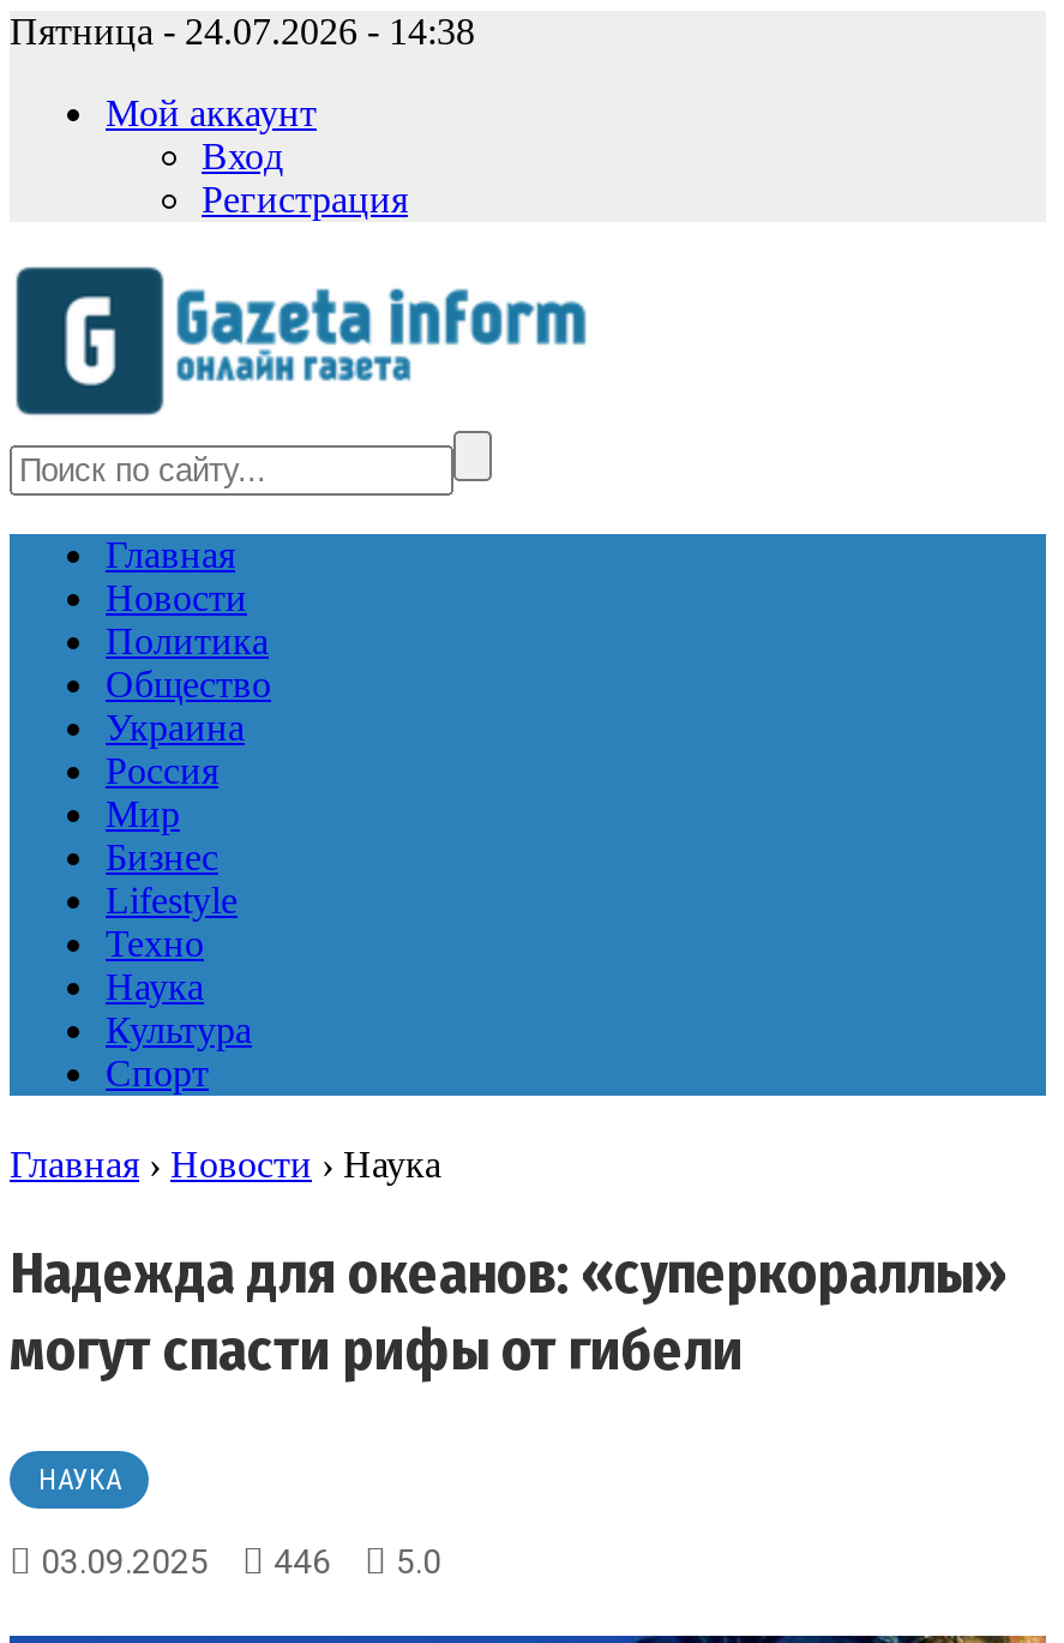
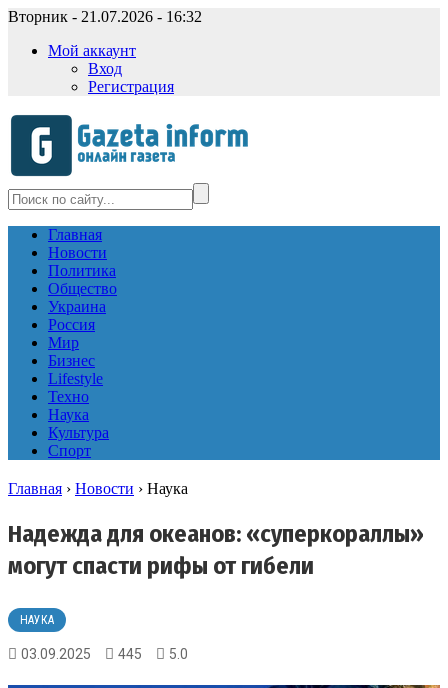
- Пятница - 24.07.2026 - 14:38
+ Вторник - 21.07.2026 - 16:32

- 03.09.2025 446 5.0
+ 03.09.2025 445 5.0
